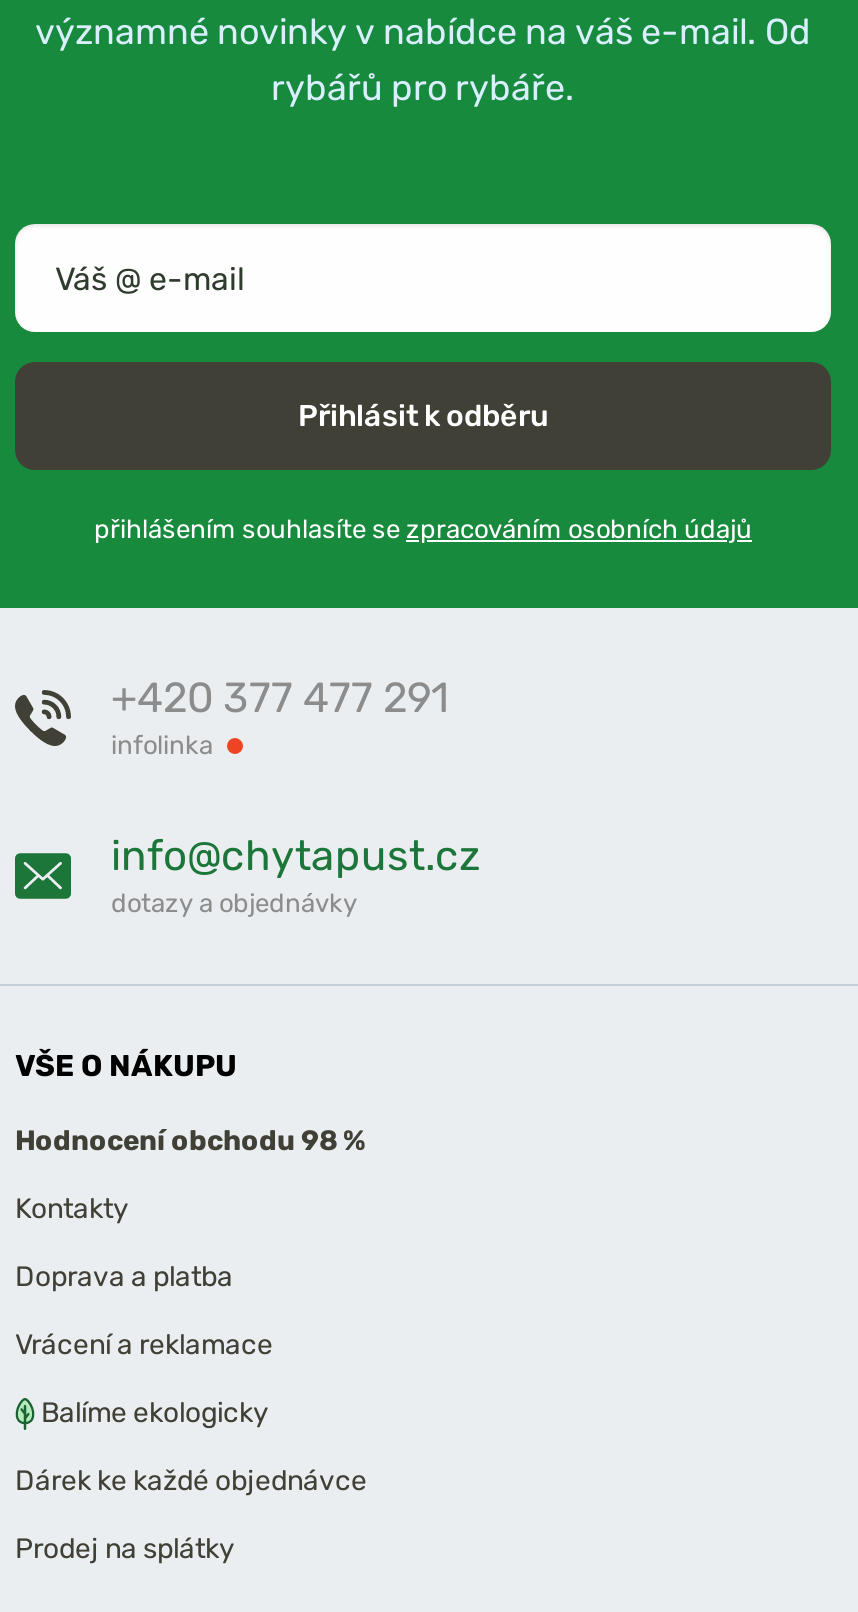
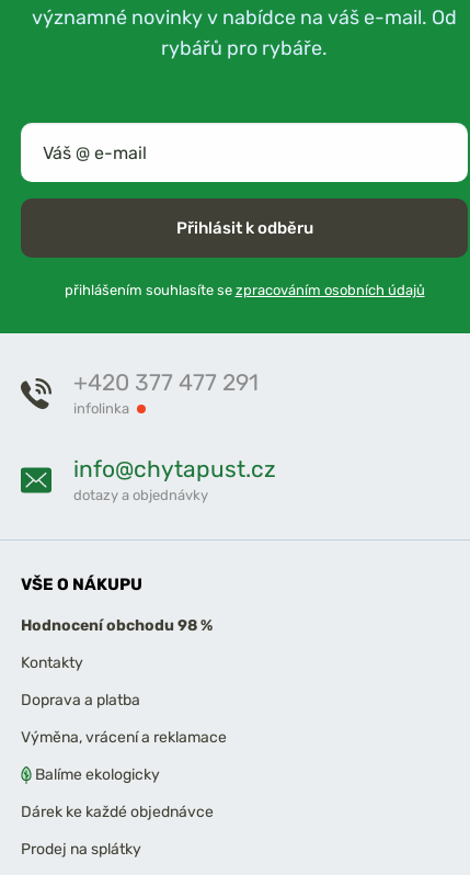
- Vrácení a reklamace
+ Výměna, vrácení a reklamace
